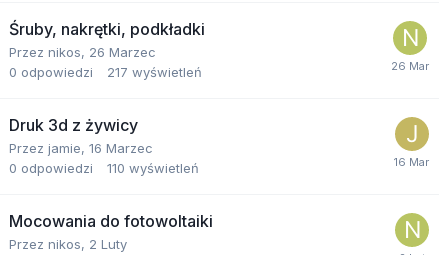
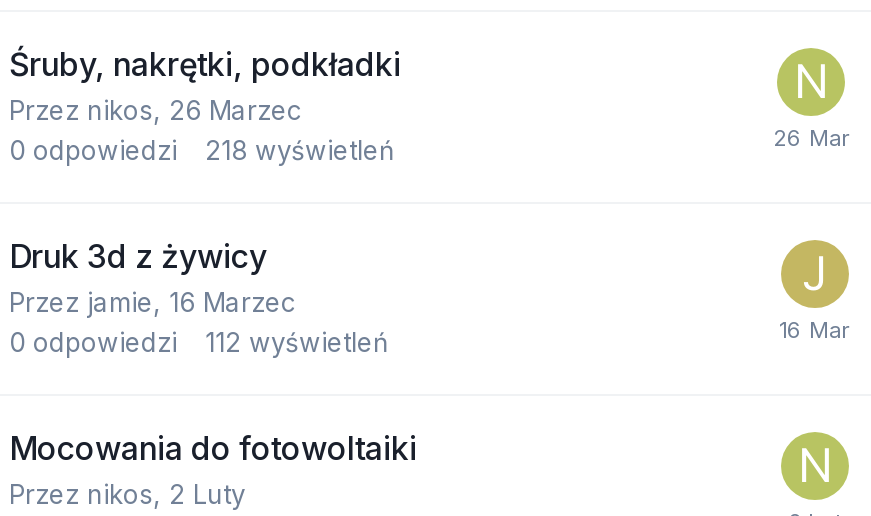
- 0 odpowiedzi 217 wyświetleń
+ 0 odpowiedzi 218 wyświetleń

- 0 odpowiedzi 110 wyświetleń
+ 0 odpowiedzi 112 wyświetleń
